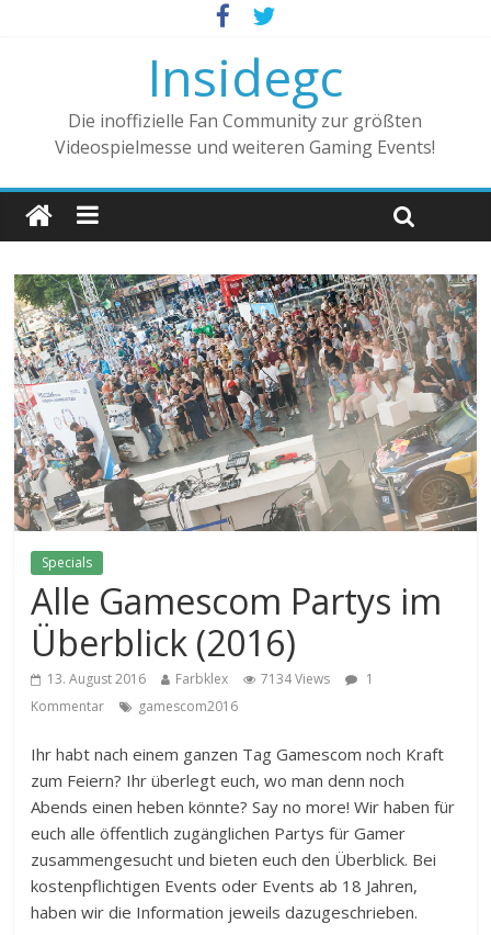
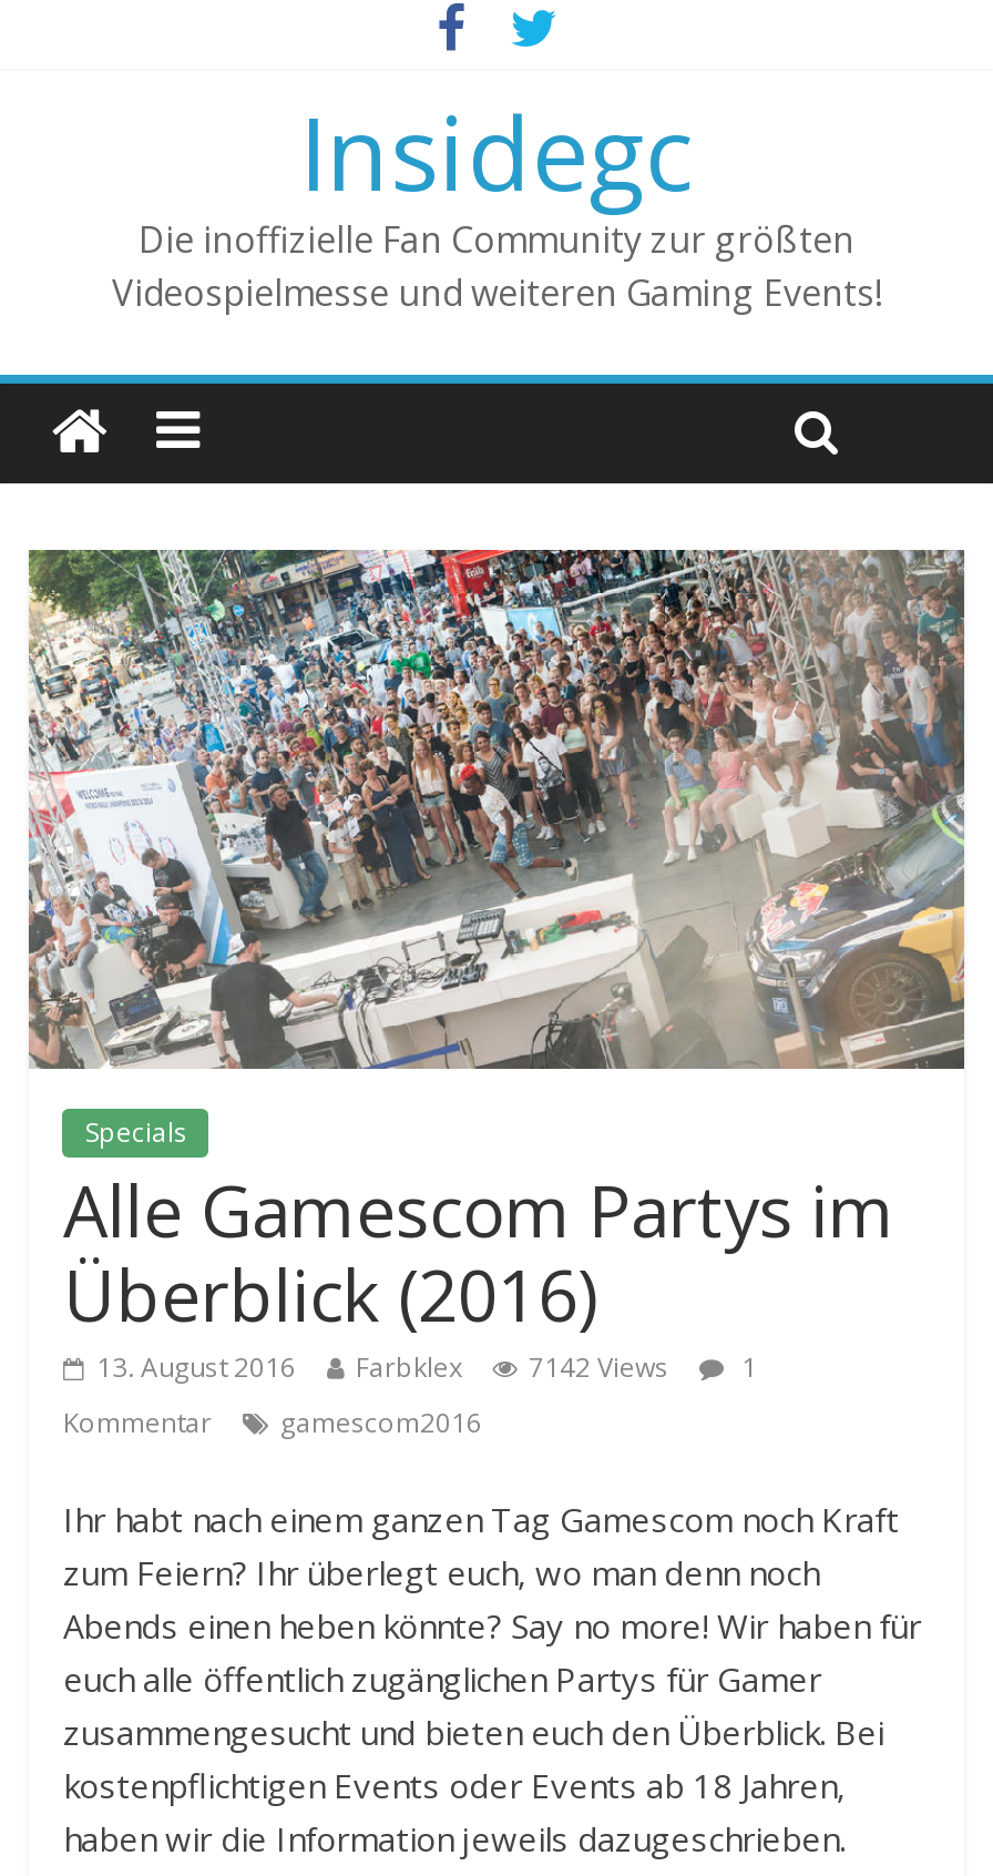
- 13. August 2016 Farbklex 7134 Views 1
+ 13. August 2016 Farbklex 7142 Views 1
